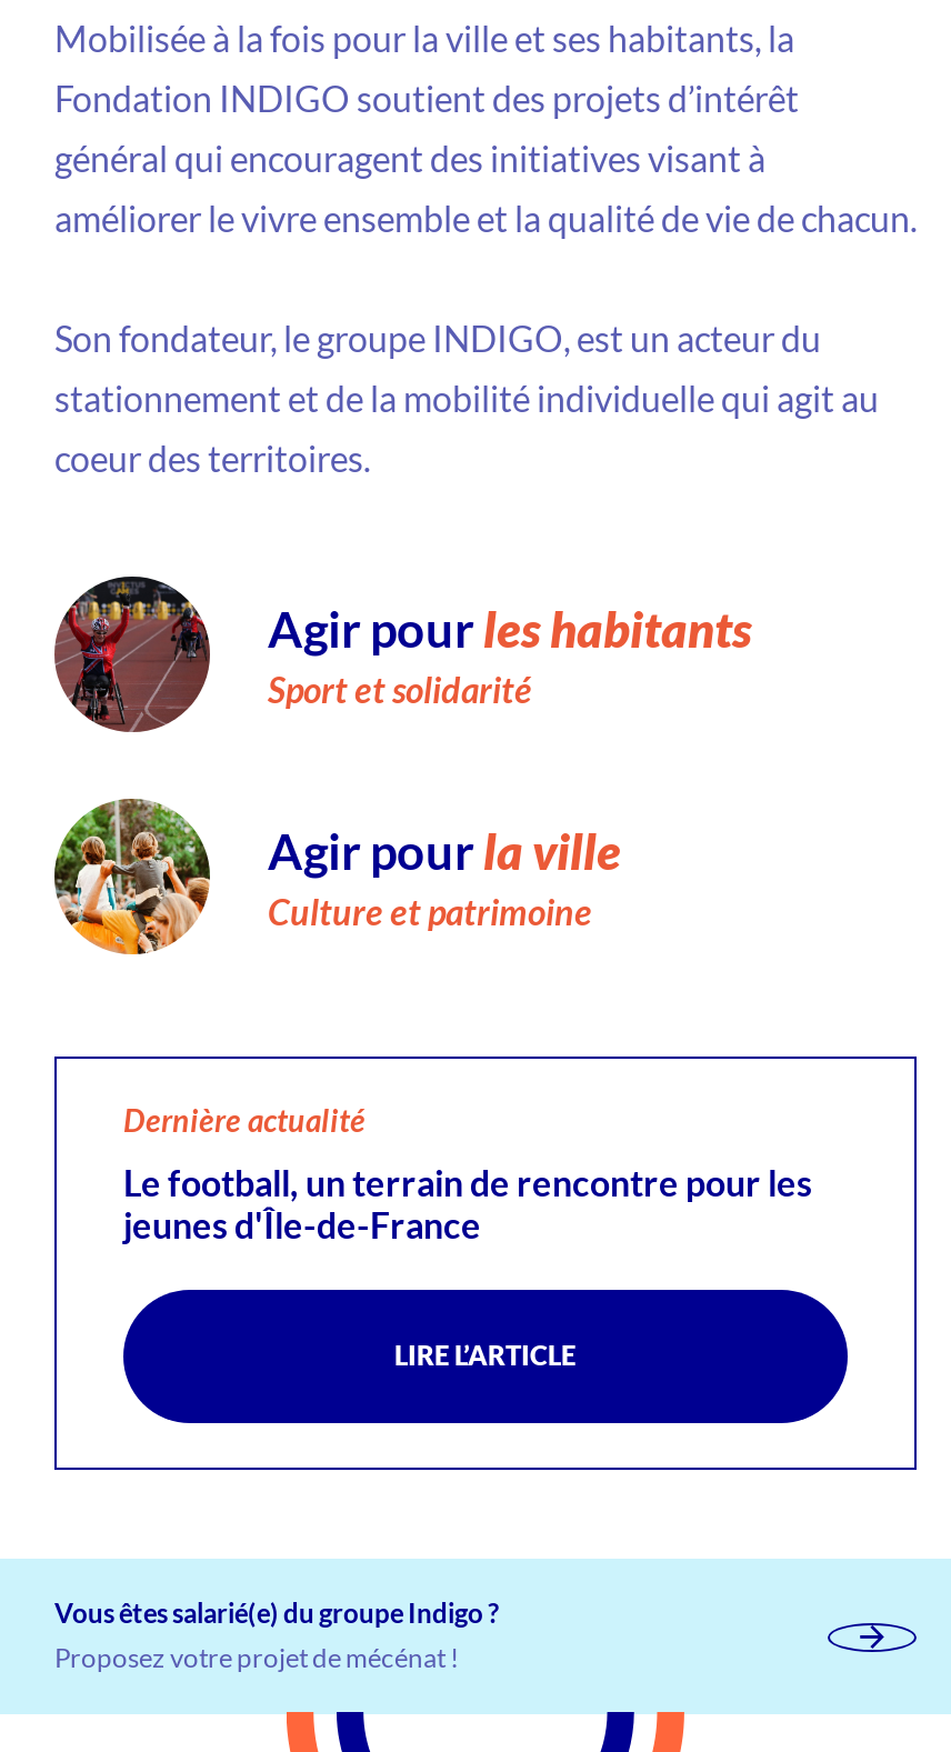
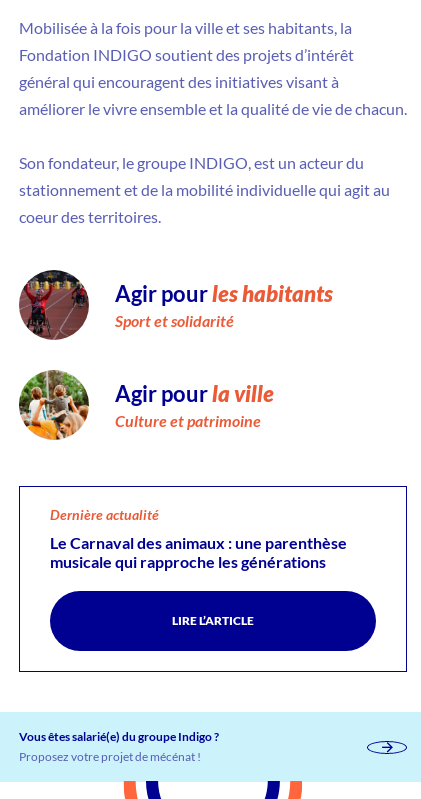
- Le football, un terrain de rencontre pour les
- jeunes d'Île-de-France
+ Le Carnaval des animaux : une parenthèse
+ musicale qui rapproche les générations
